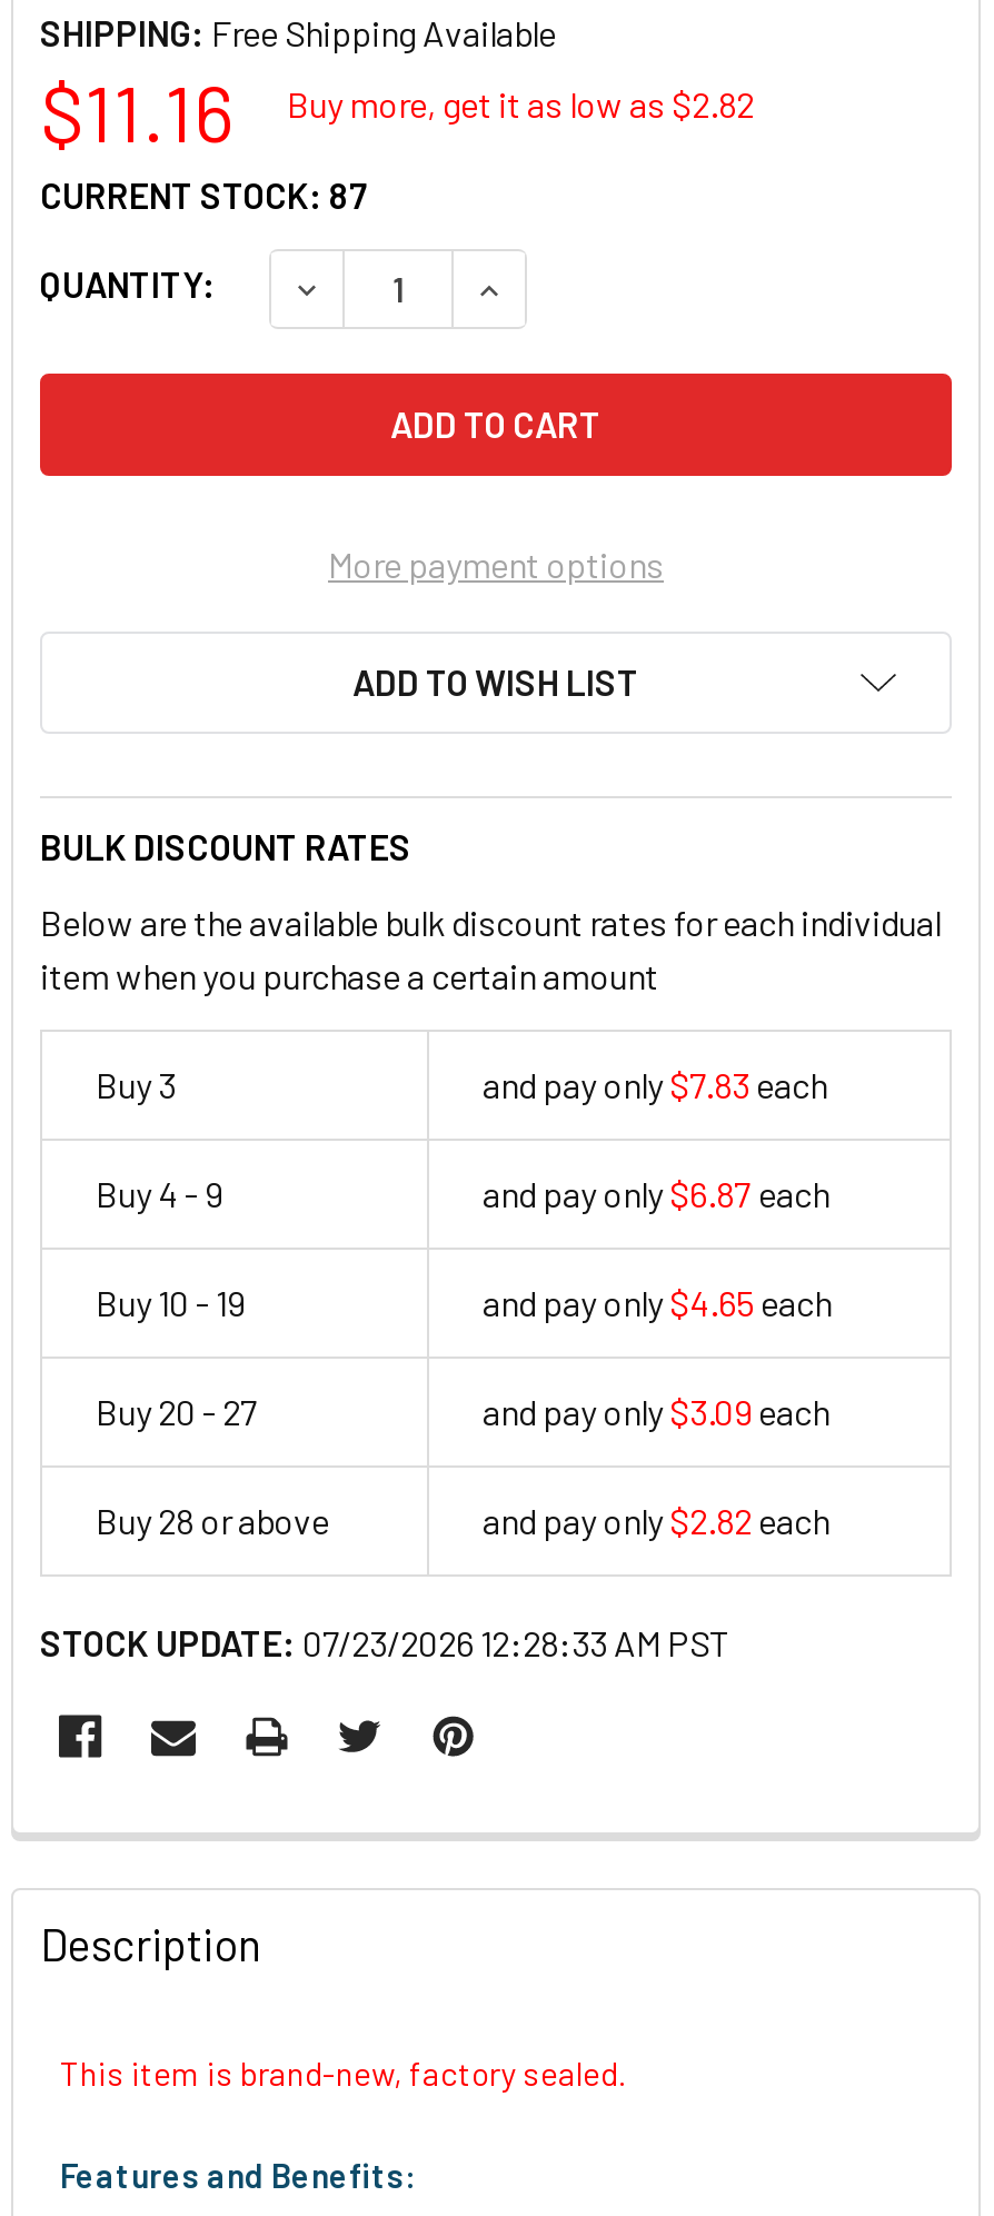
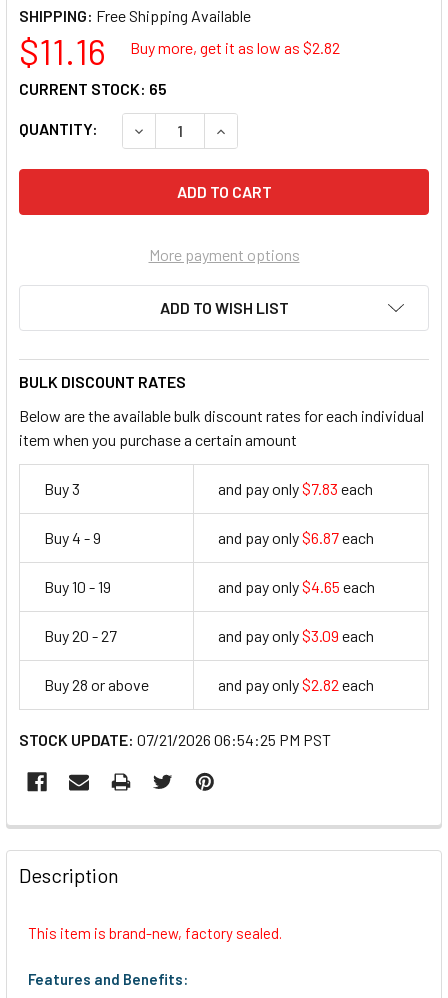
- CURRENT STOCK: 87
+ CURRENT STOCK: 65

- STOCK UPDATE: 07/23/2026 12:28:33 AM PST
+ STOCK UPDATE: 07/21/2026 06:54:25 PM PST
